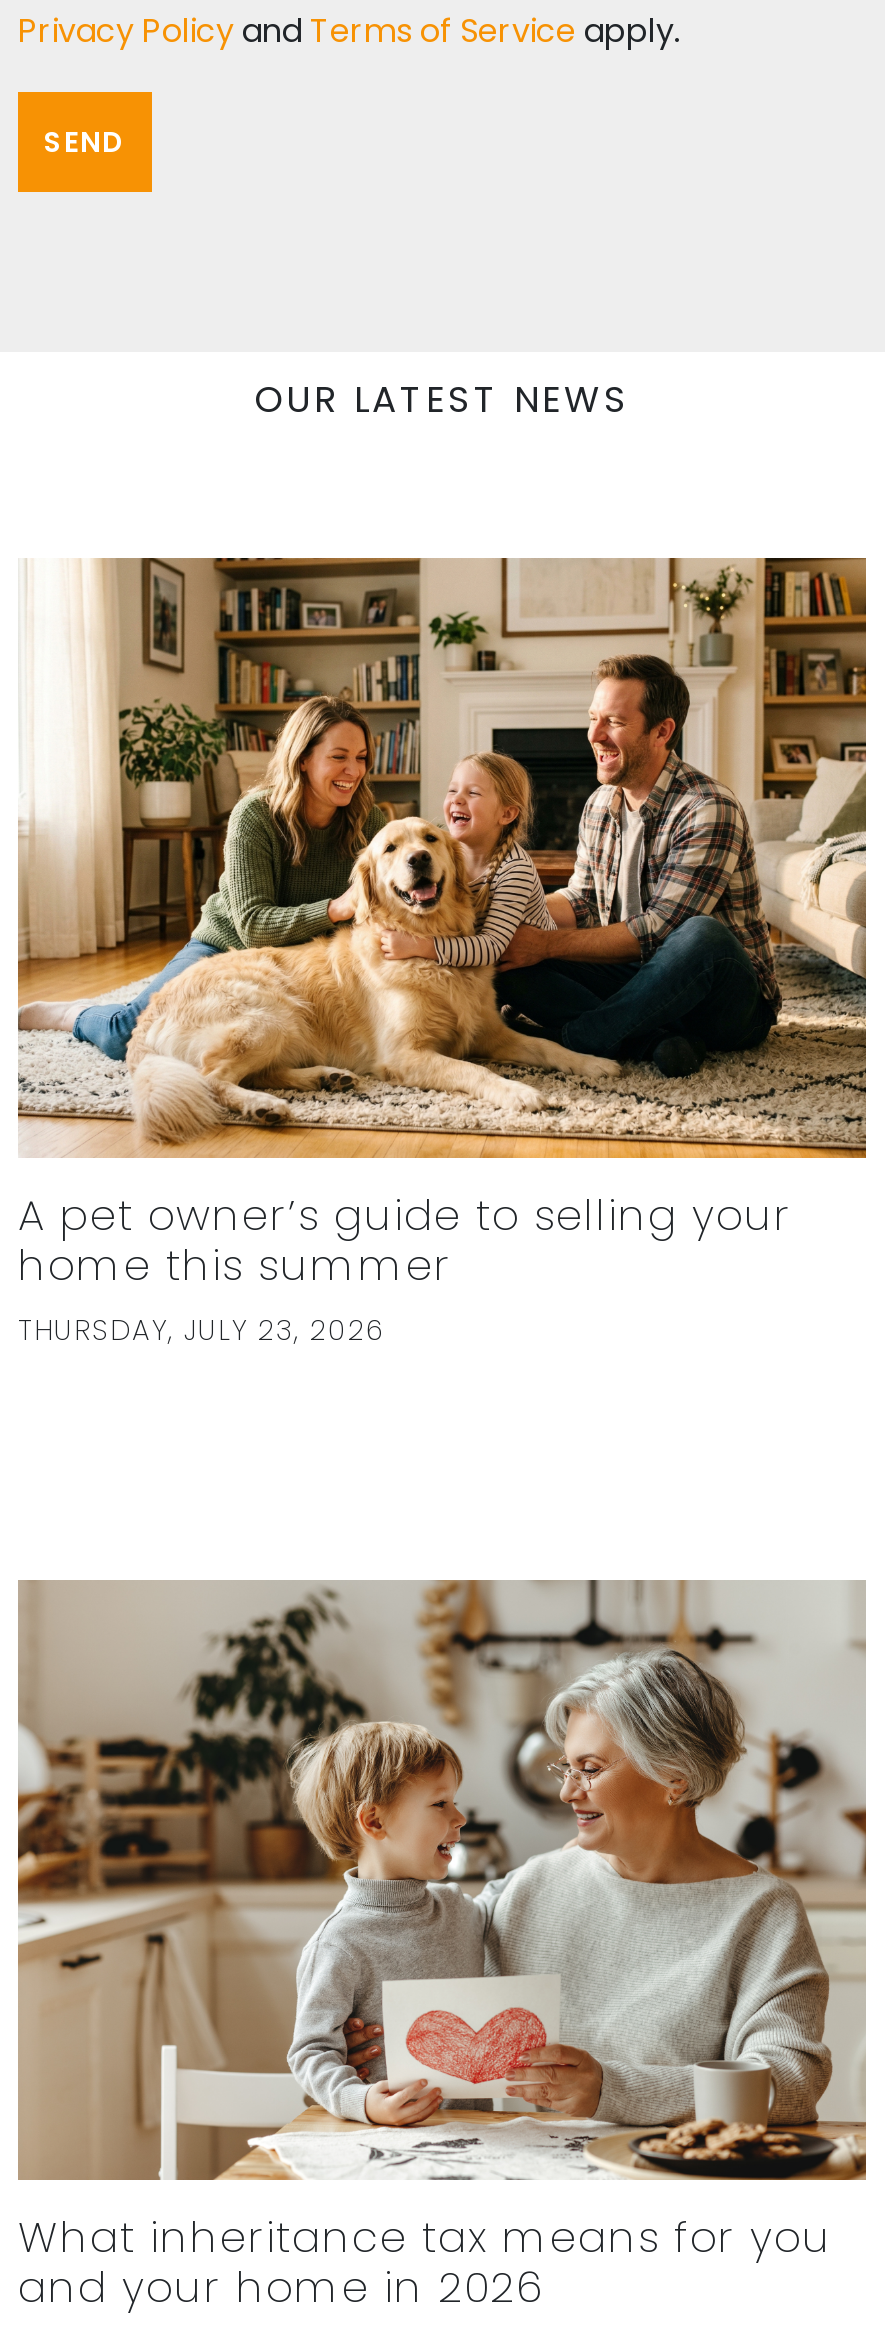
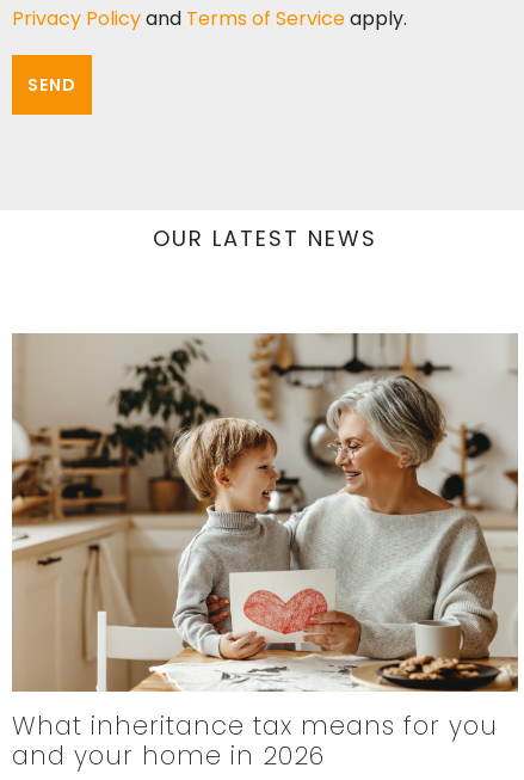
- [image]
- A pet owner’s guide to selling your
- home this summer
- THURSDAY, JULY 23, 2026
